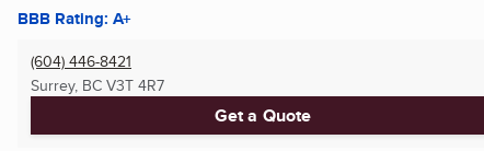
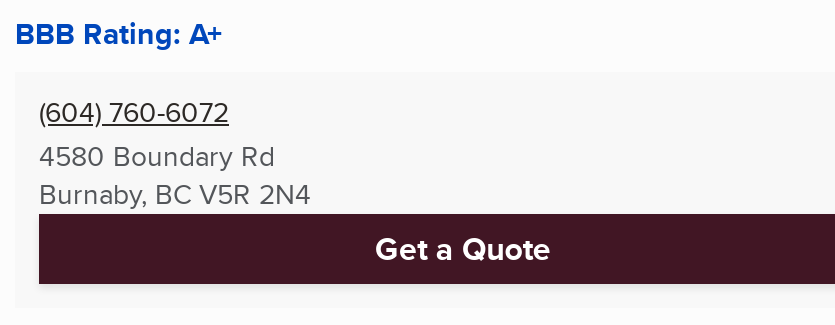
- (604) 446-8421
- Surrey, BC V3T 4R7
+ (604) 760-6072
+ 4580 Boundary Rd
+ Burnaby, BC V5R 2N4
